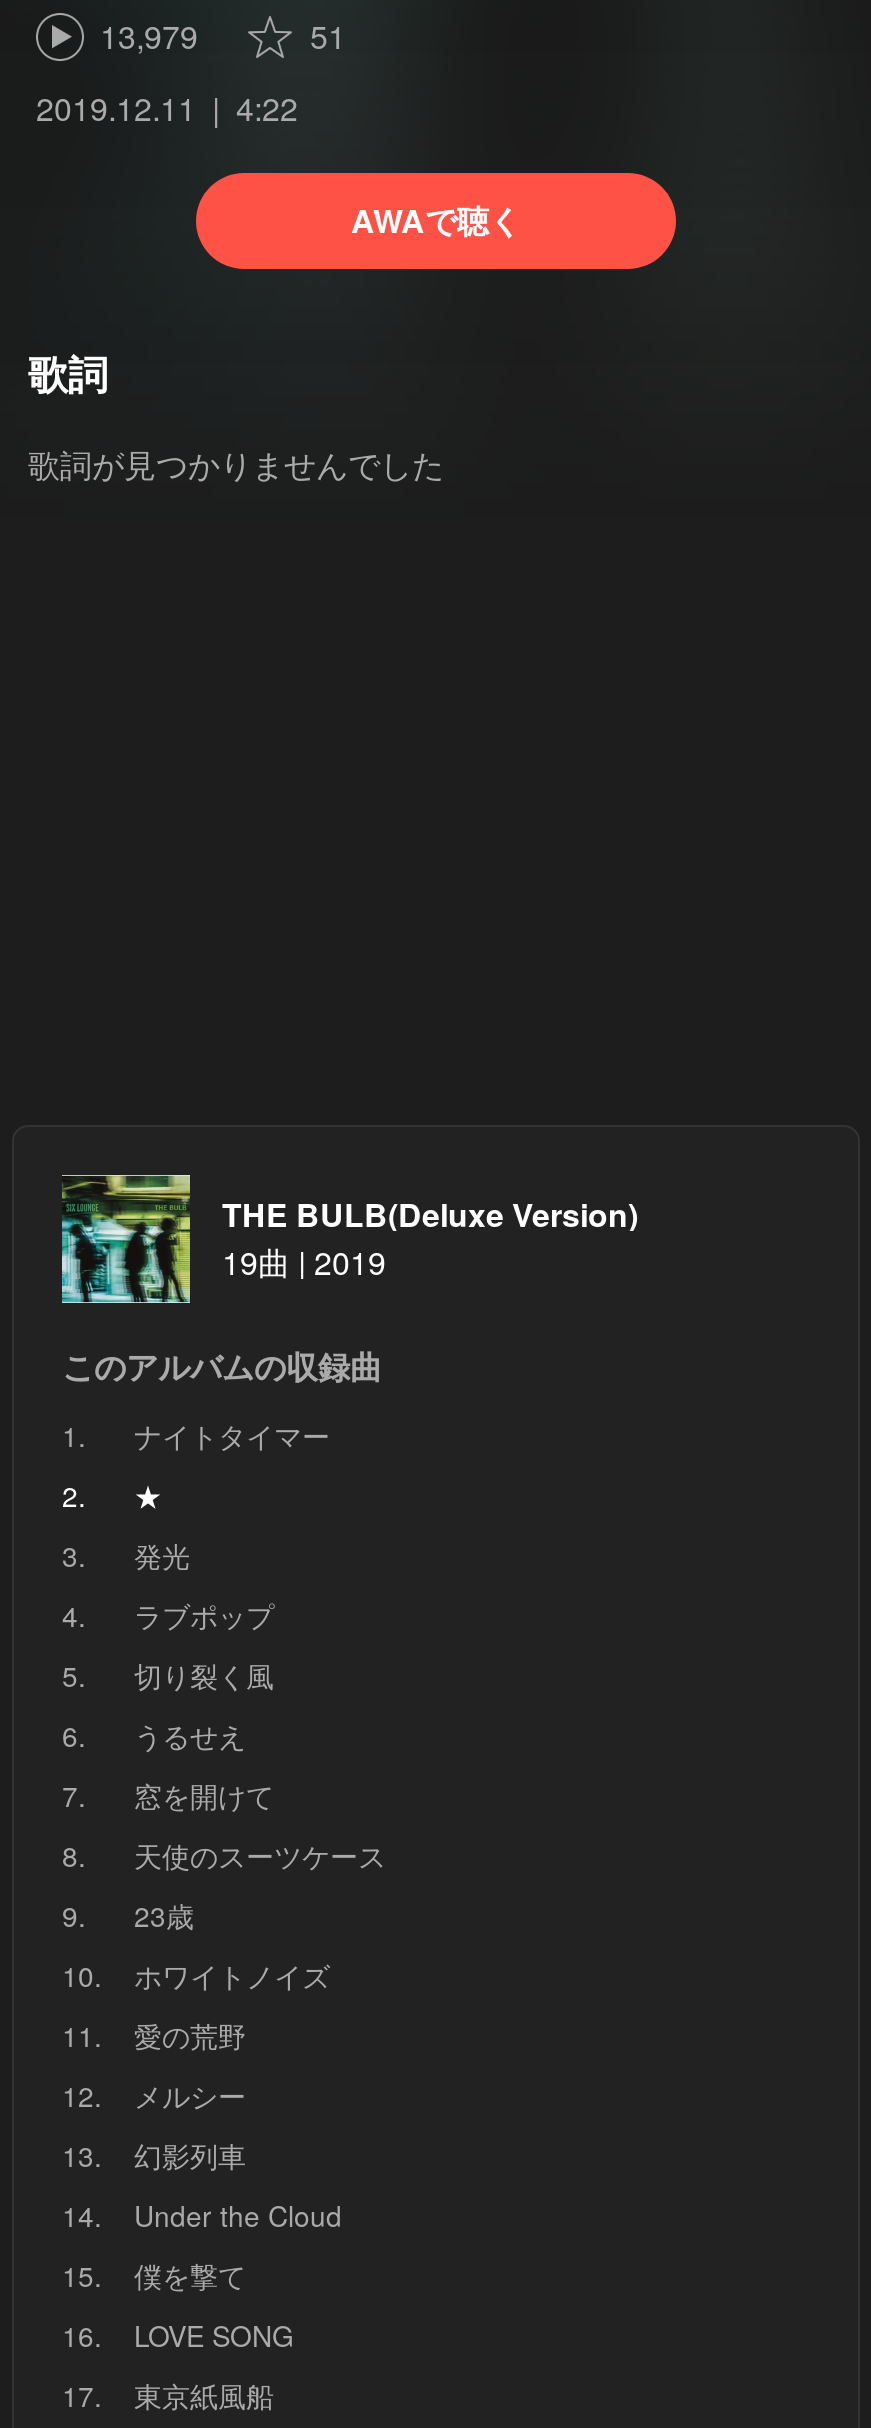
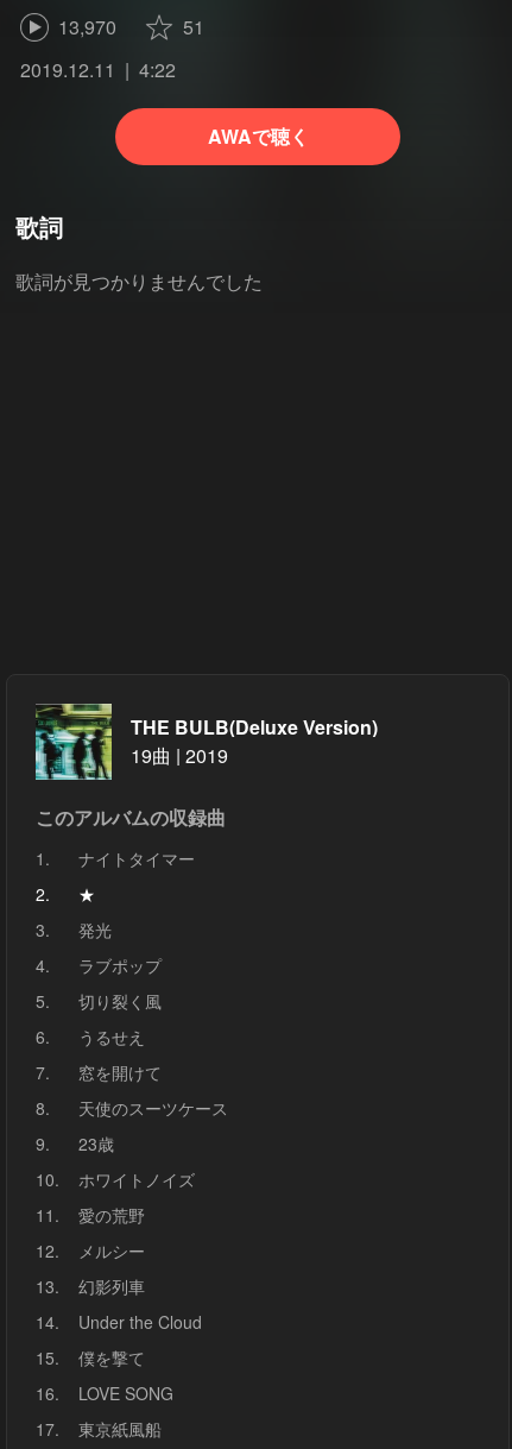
- 13,979
+ 13,970
